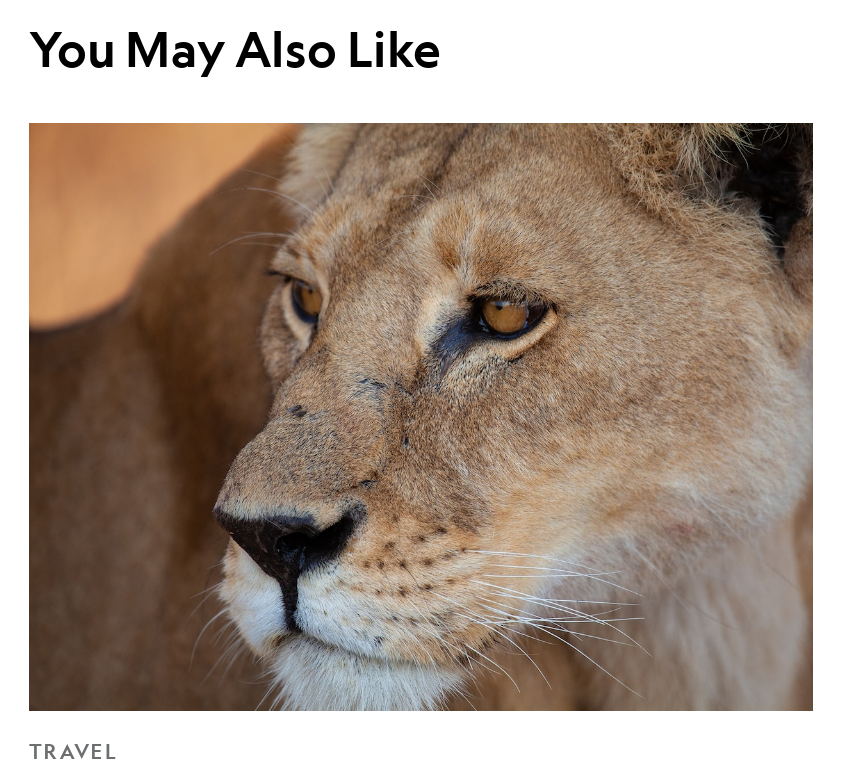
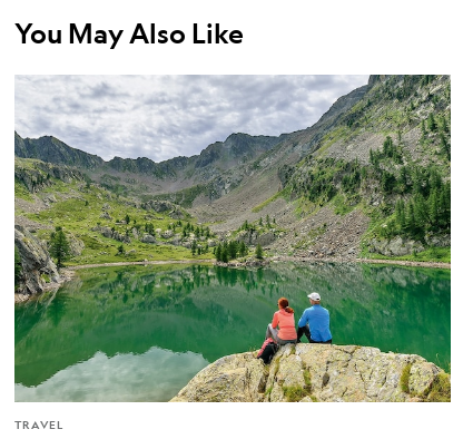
- [image]
+ [image]
